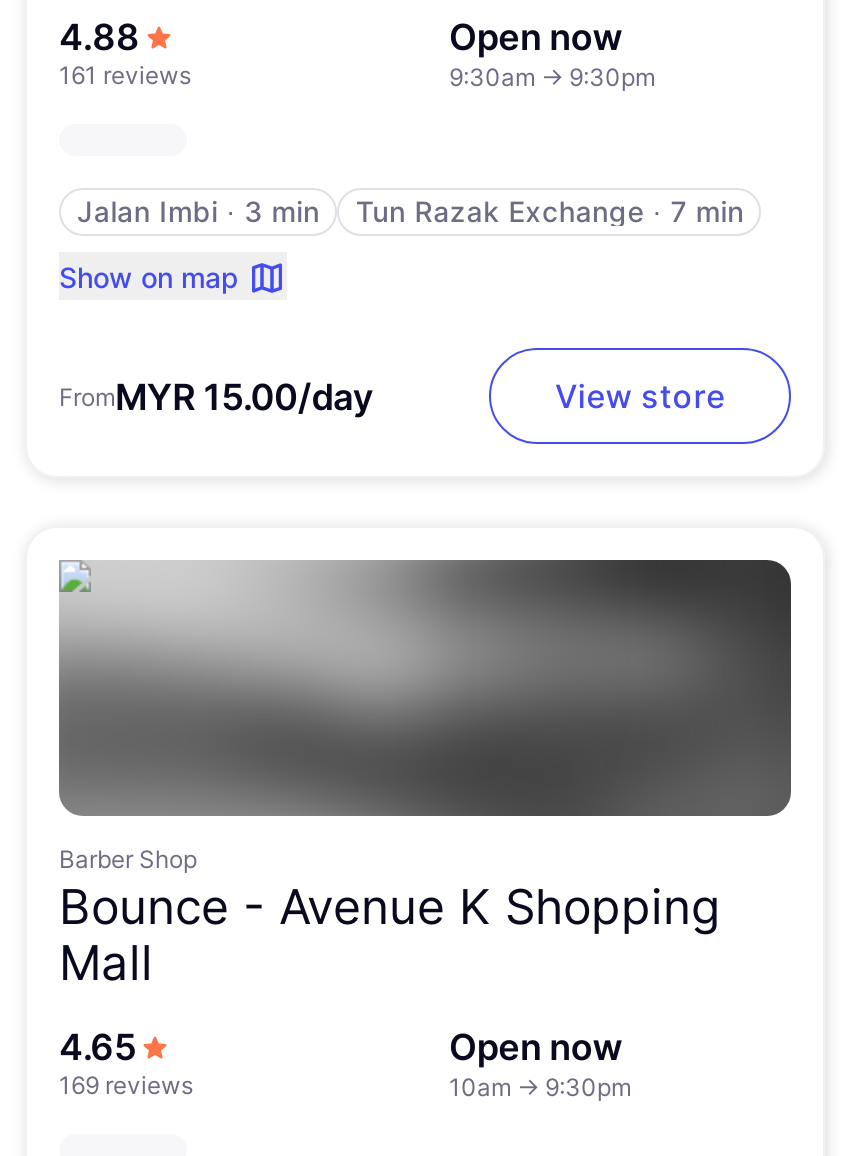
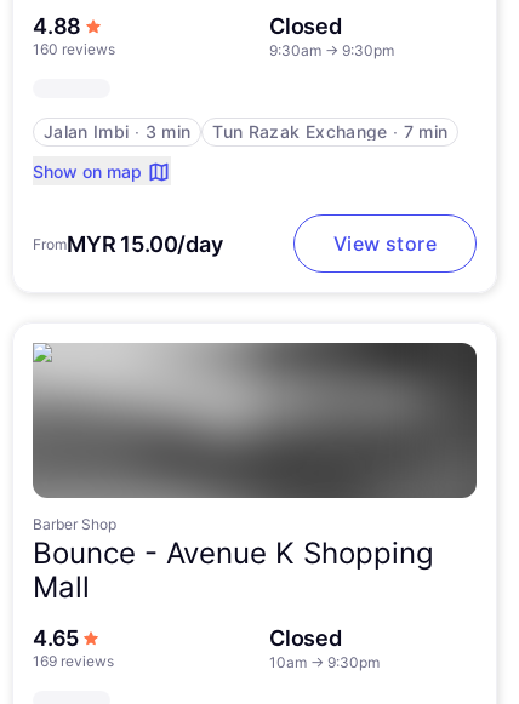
- Open now
+ Closed

- 161 reviews
+ 160 reviews

- Open now
+ Closed
